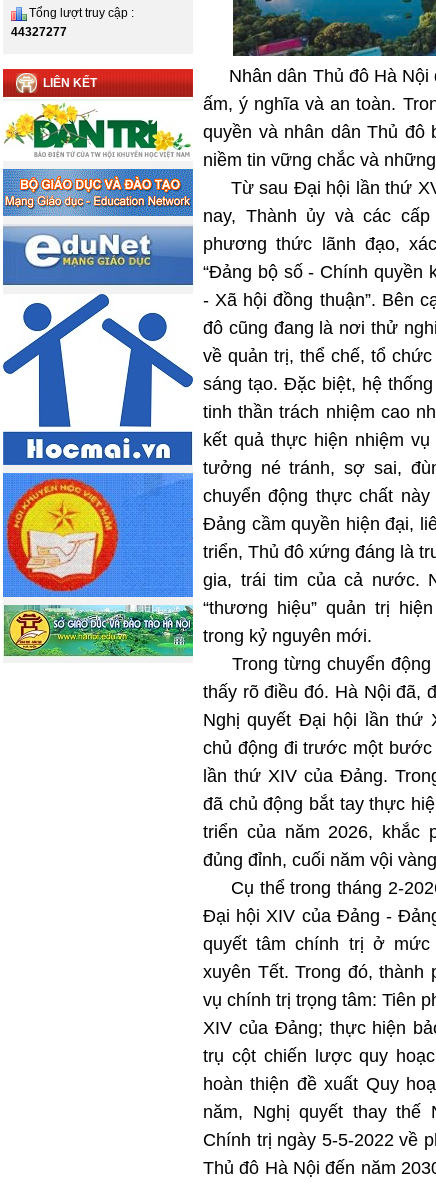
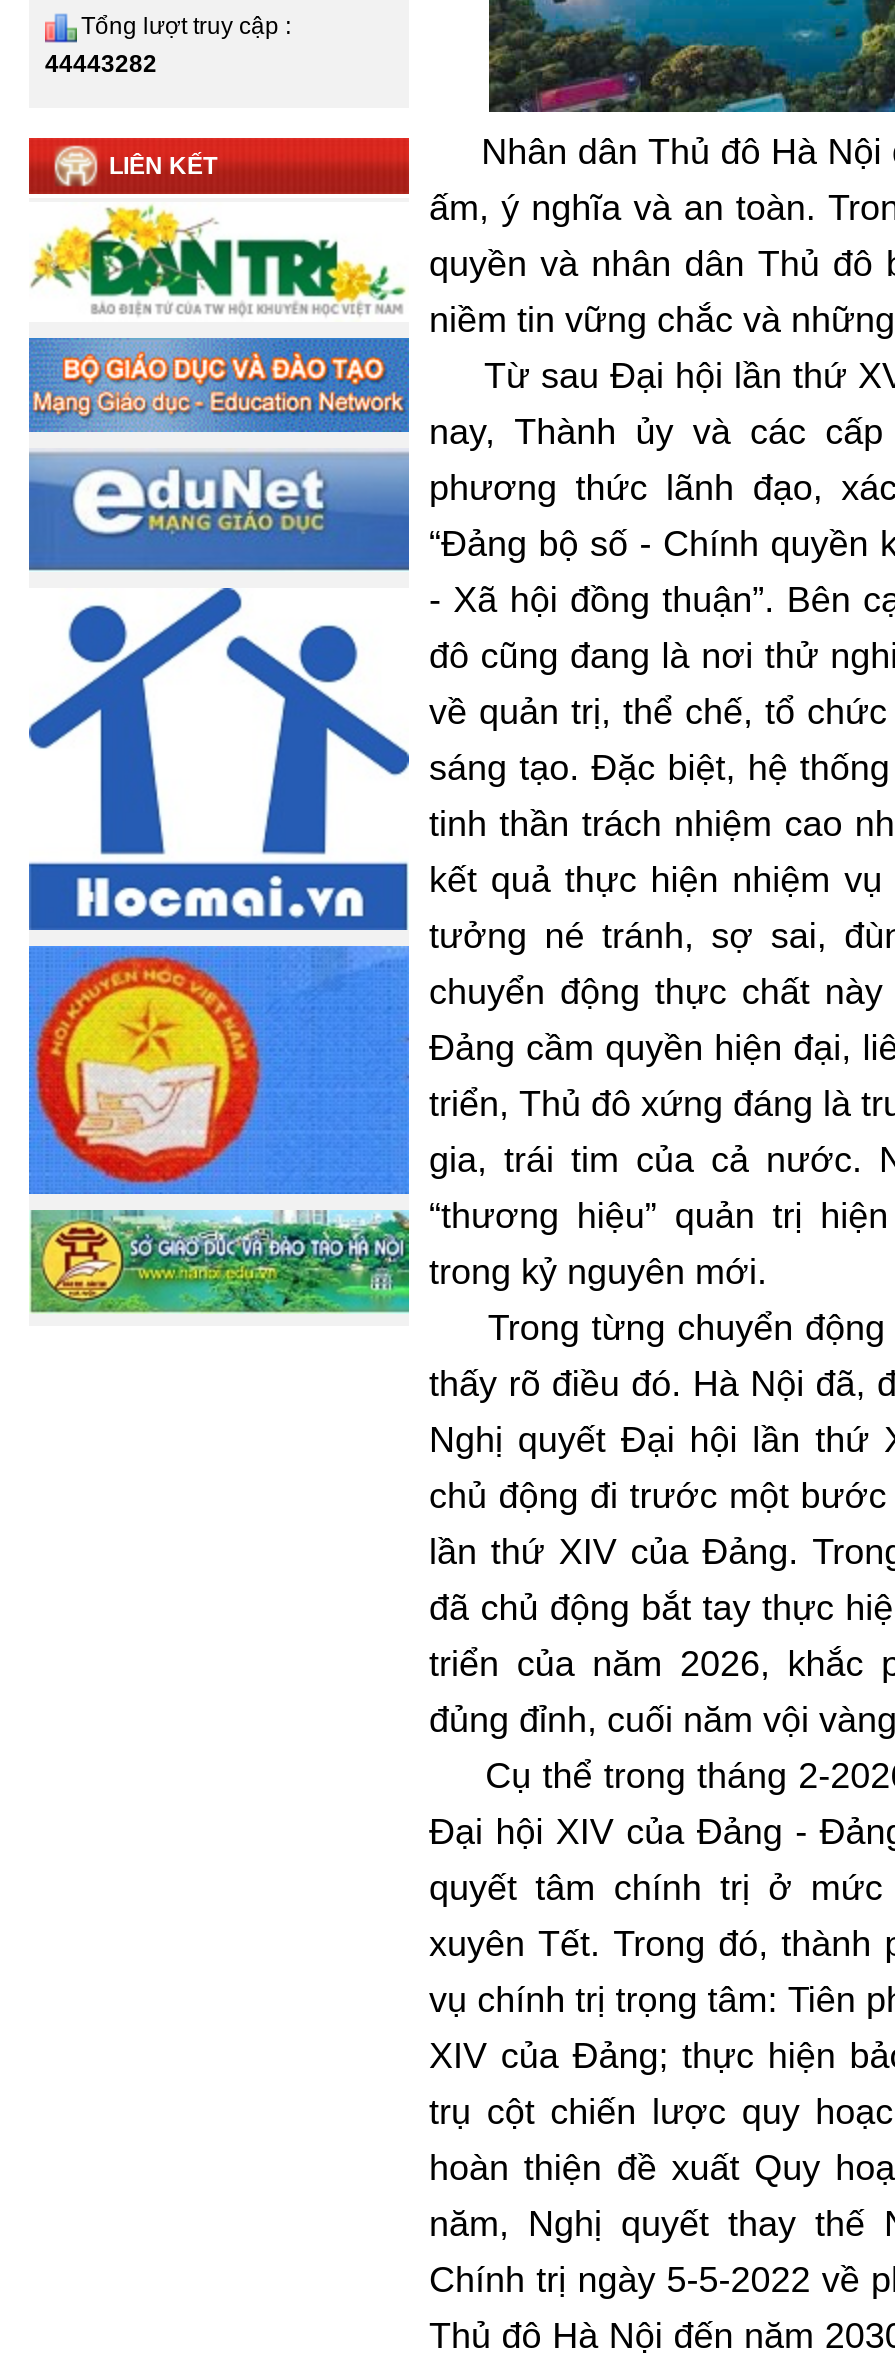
- 44327277
+ 44443282
